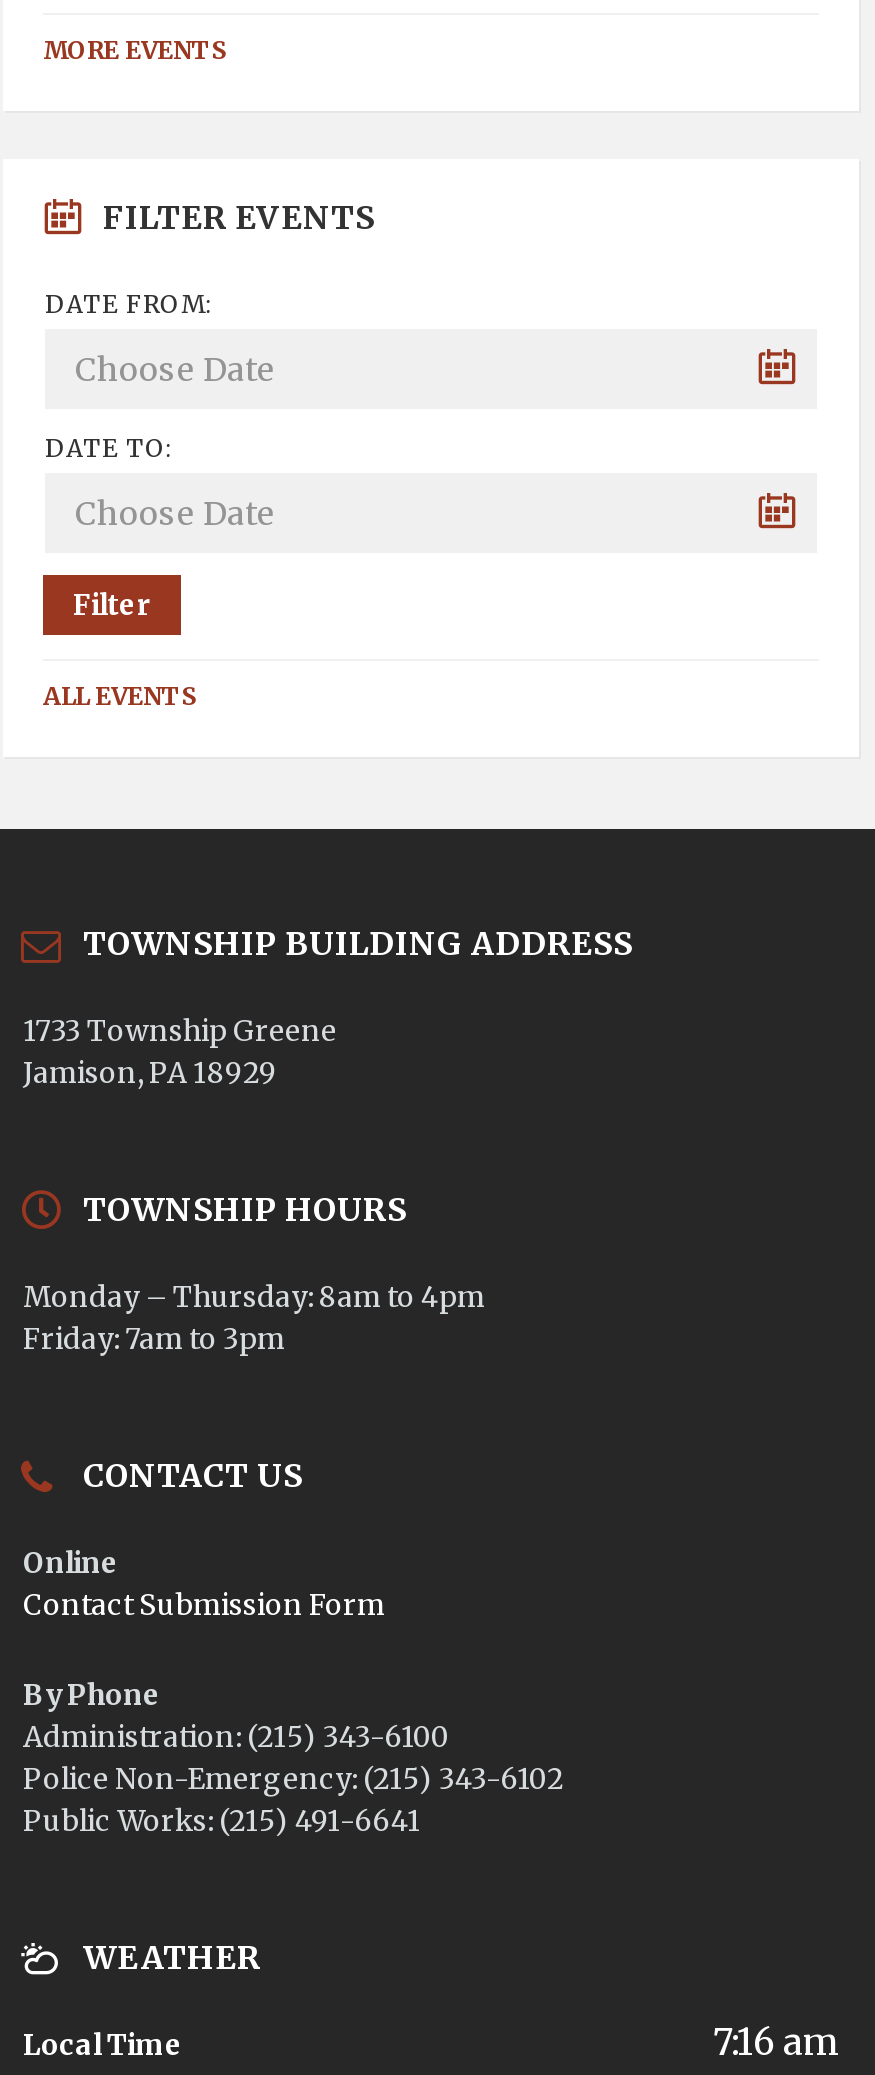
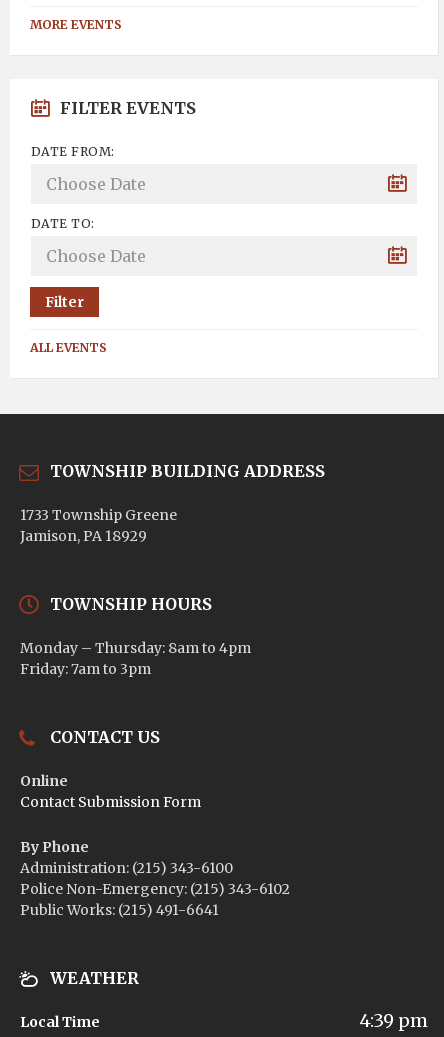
- 7:16 am
+ 4:39 pm
